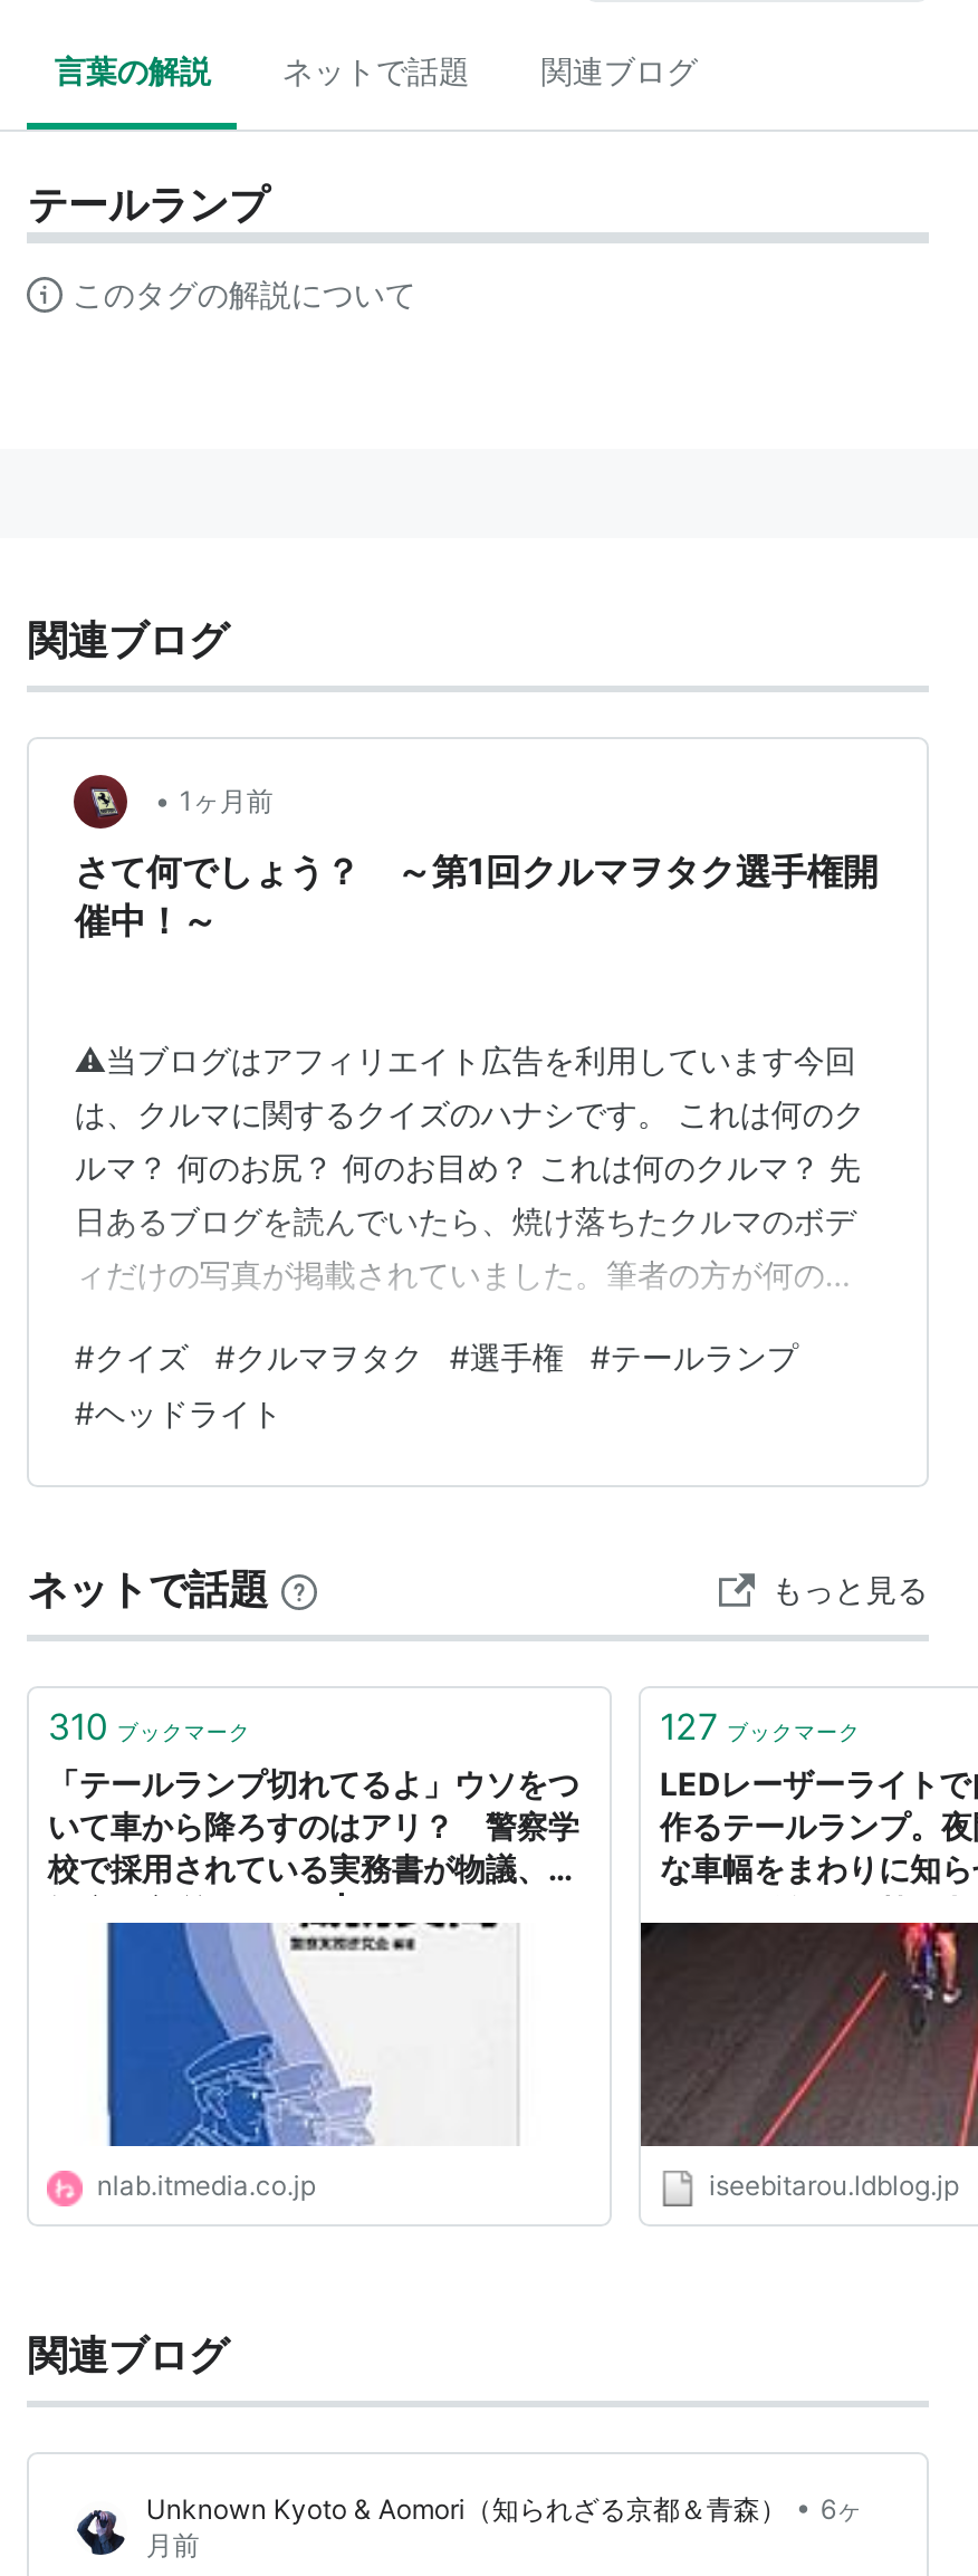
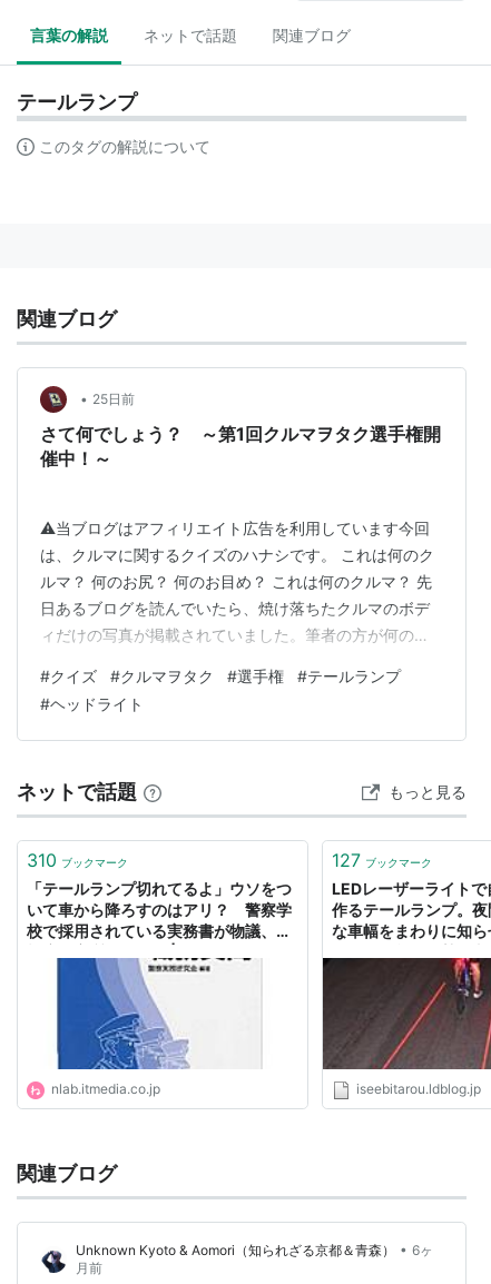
- • 1ヶ月前
+ • 25日前
